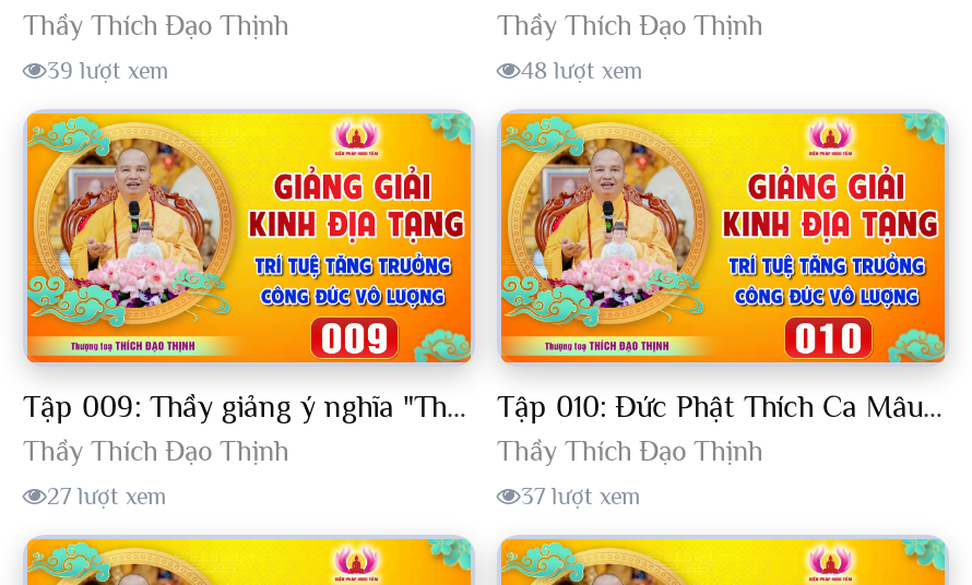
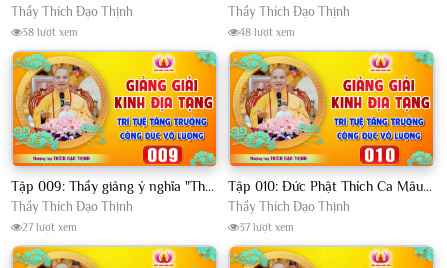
- 39 lượt xem
+ 38 lượt xem
